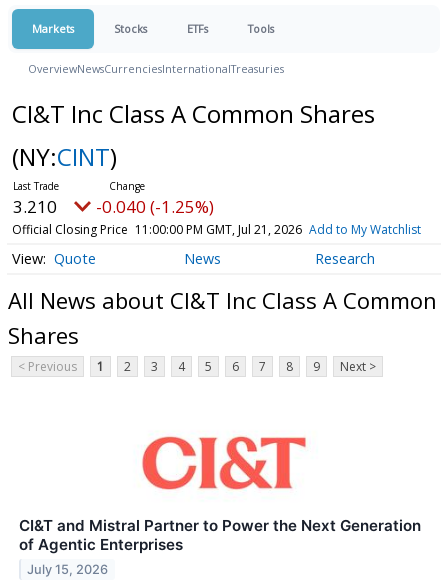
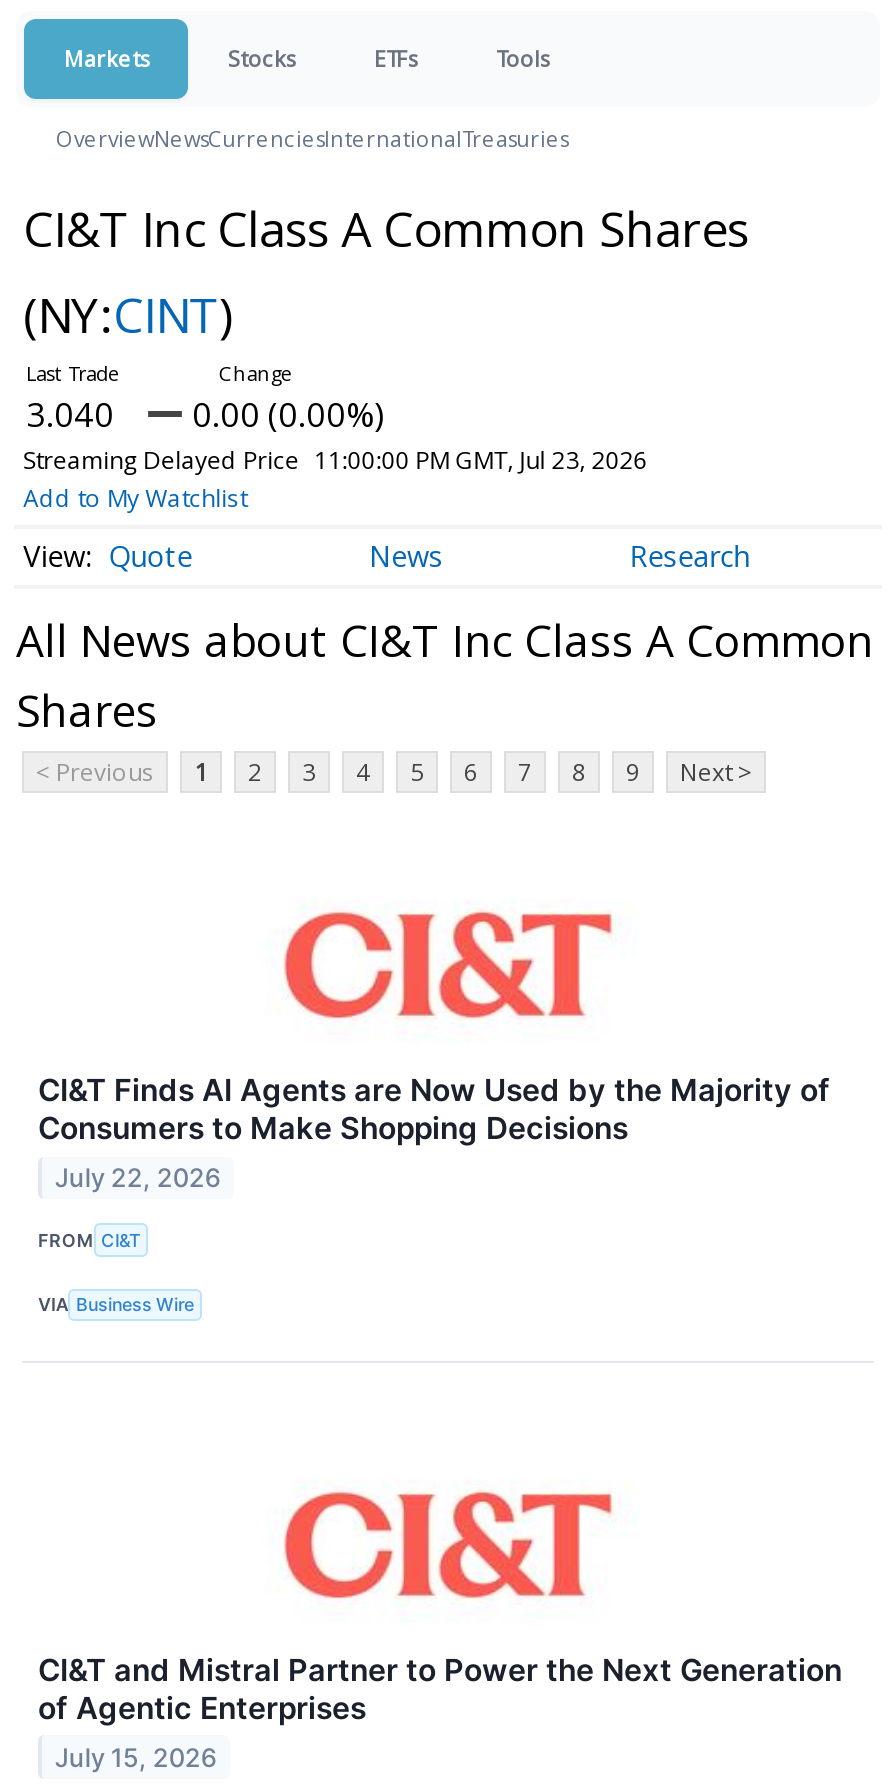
- 3.210
- -0.040 (-1.25%)
- Official Closing Price 11:00:00 PM GMT, Jul 21, 2026 Add to My Watchlist
+ 3.040
+ 0.00 (0.00%)
+ Streaming Delayed Price 11:00:00 PM GMT, Jul 23, 2026
+ Add to My Watchlist

+ CI&T Finds AI Agents are Now Used by the Majority of
+ Consumers to Make Shopping Decisions
+ July 22, 2026
+ FROM CI&T
+ VIA Business Wire
